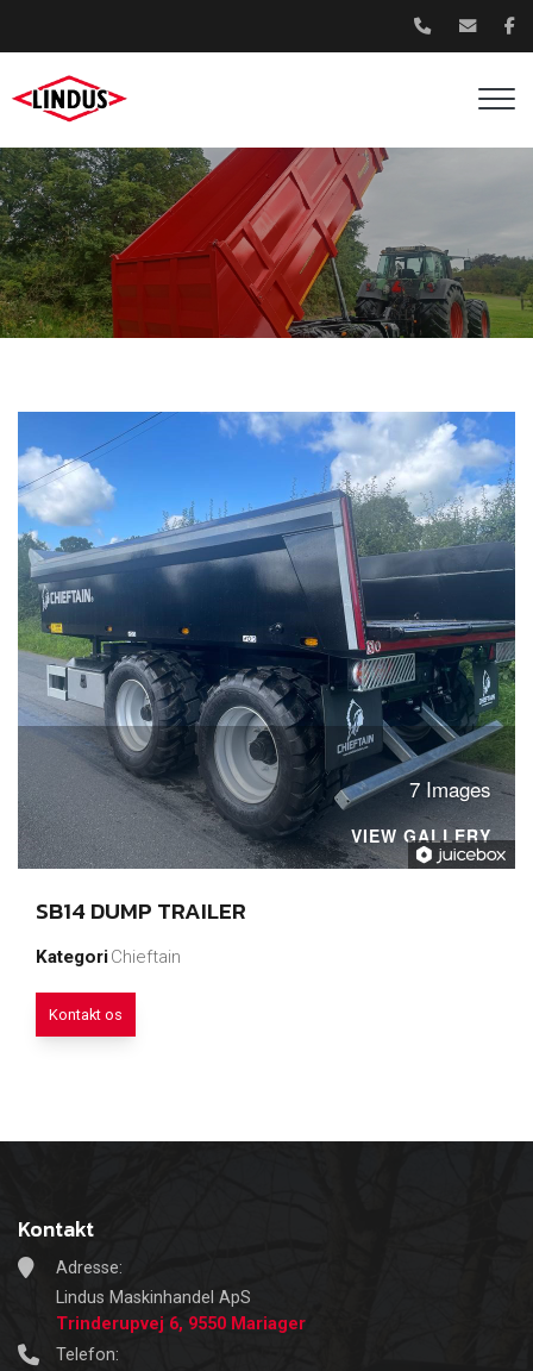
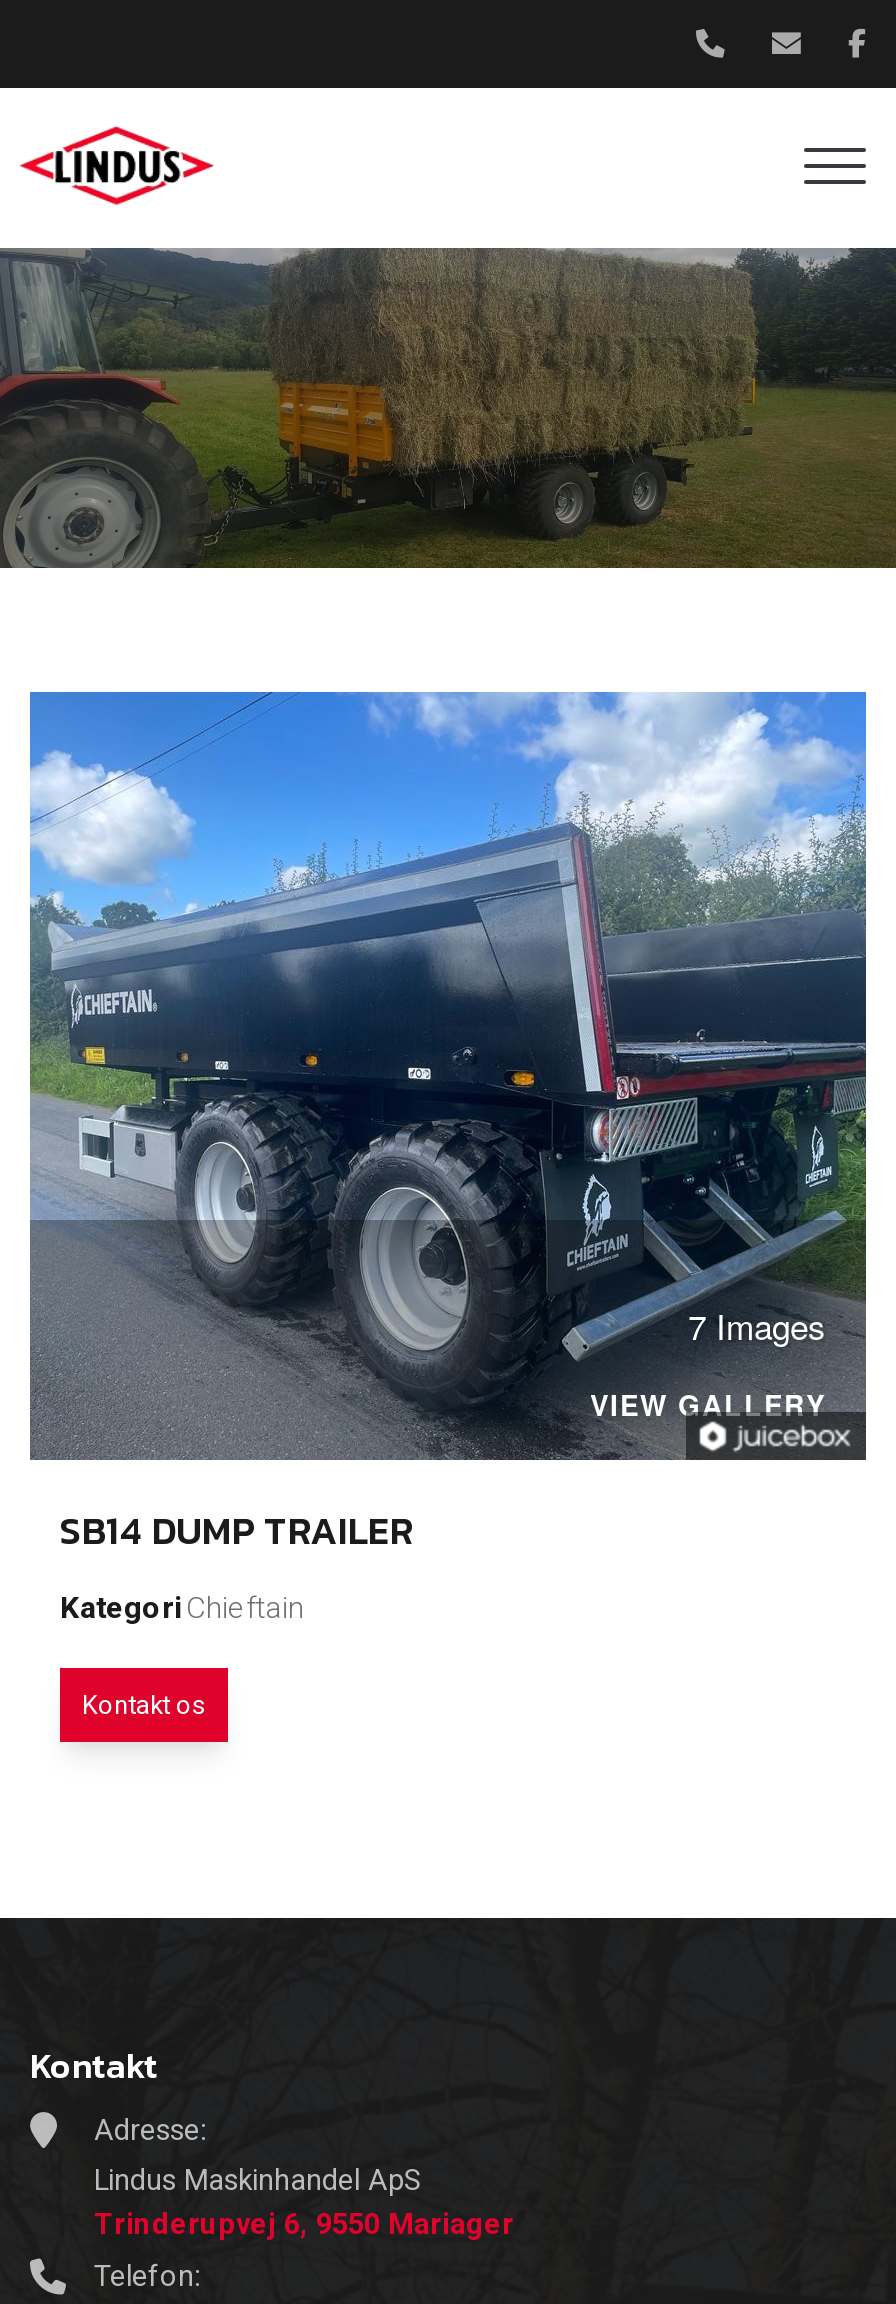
- [image]
+ [image]
